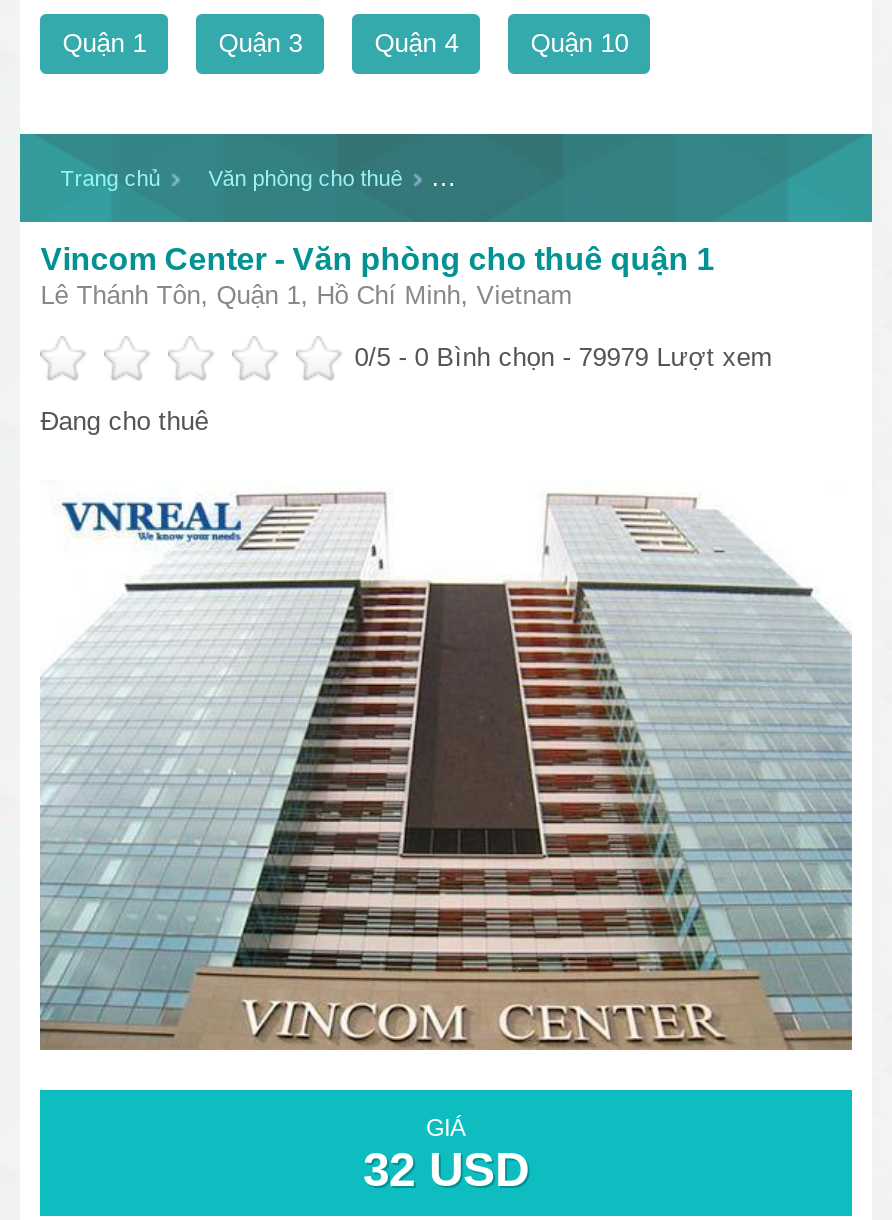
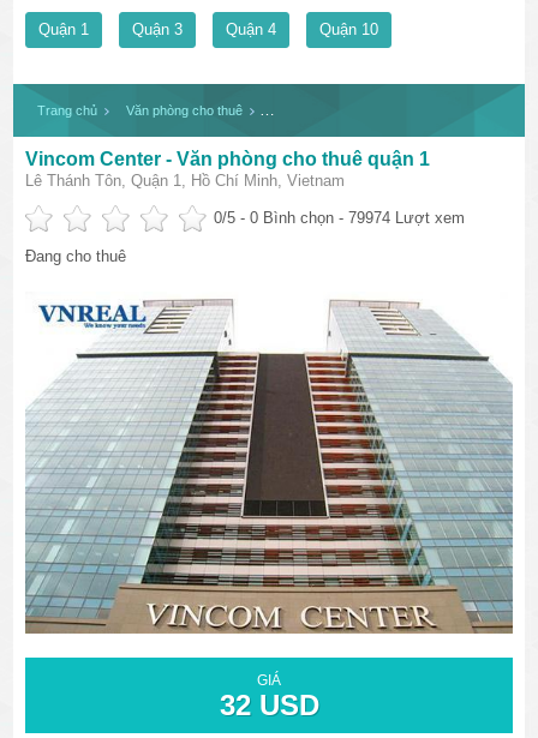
- 0/5 - 0 Bình chọn - 79979 Lượt xem
+ 0/5 - 0 Bình chọn - 79974 Lượt xem
